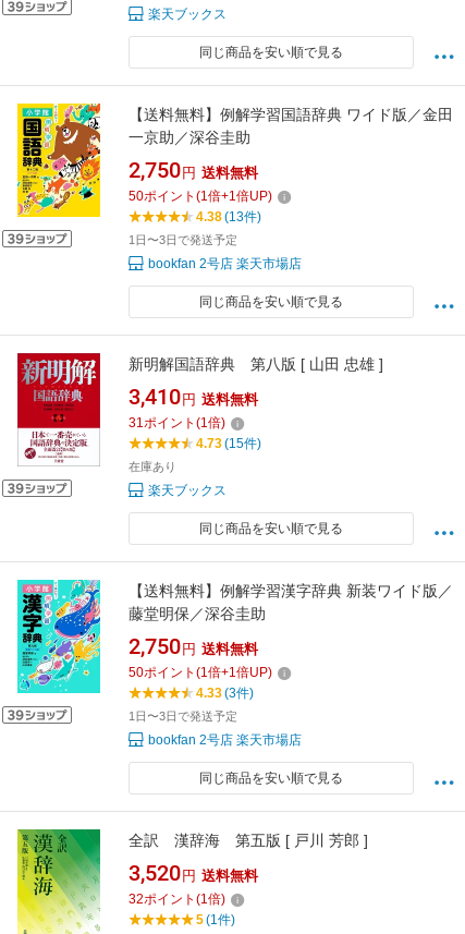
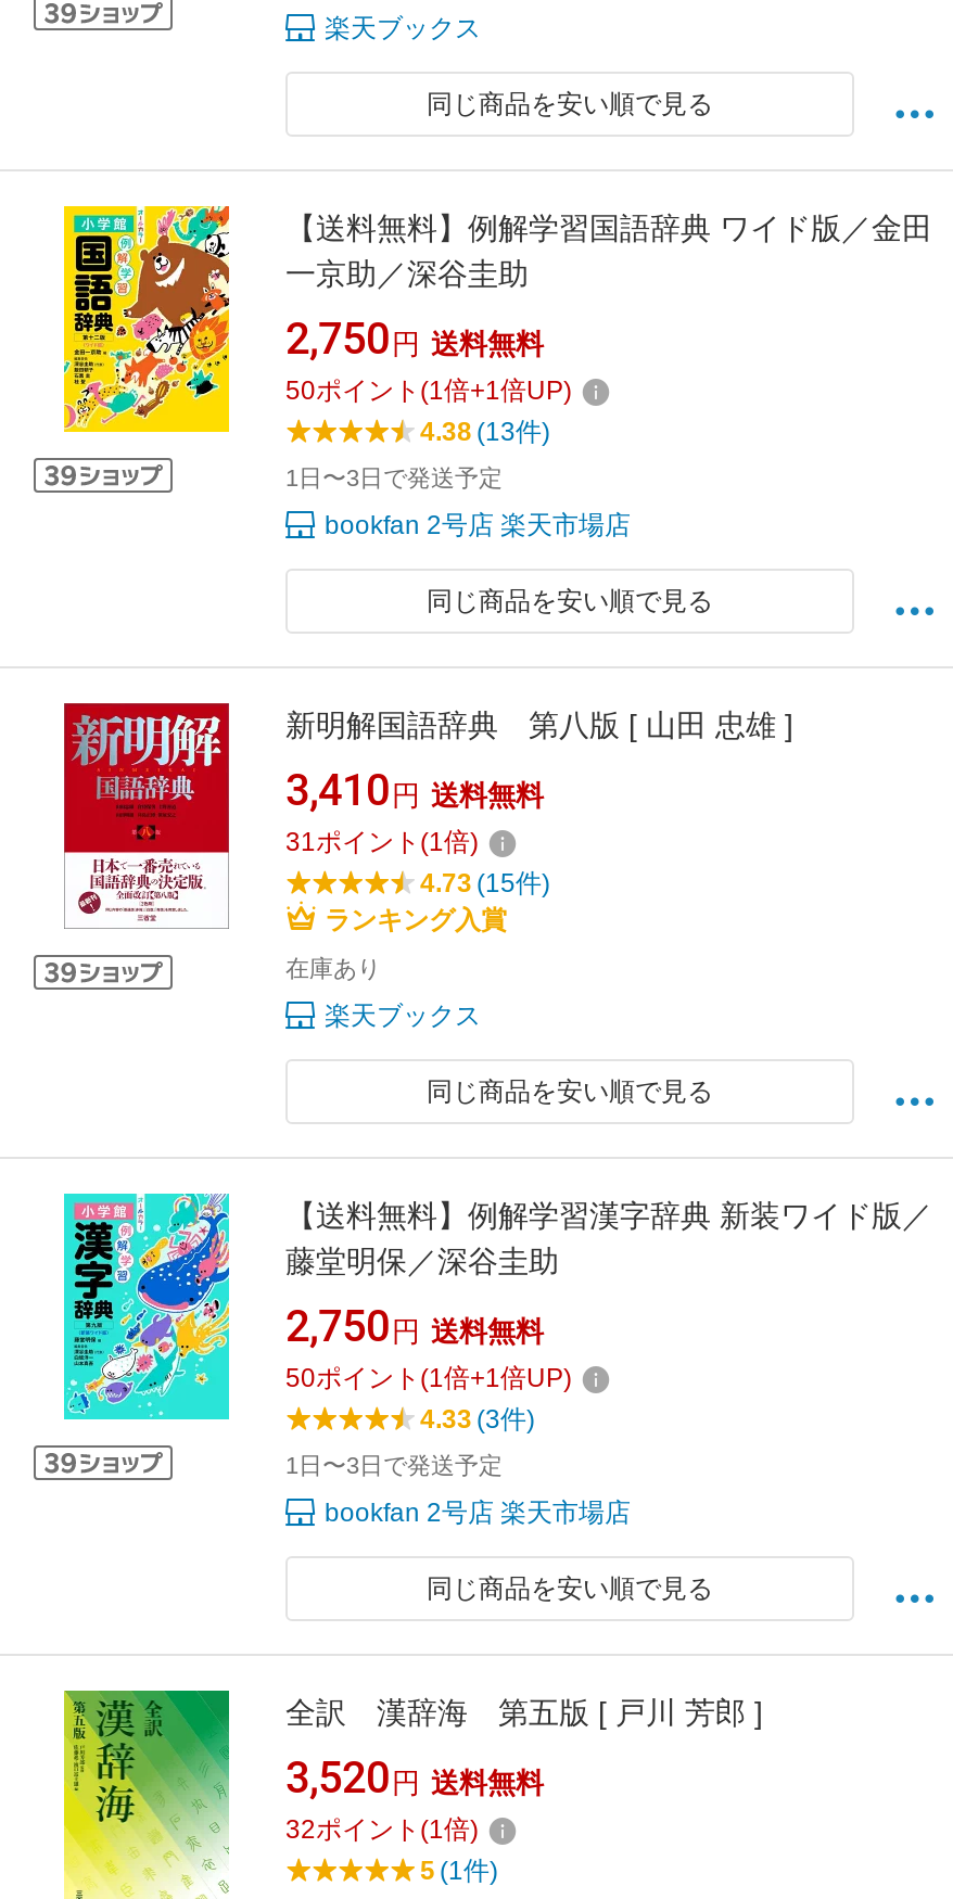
+ ランキング入賞
